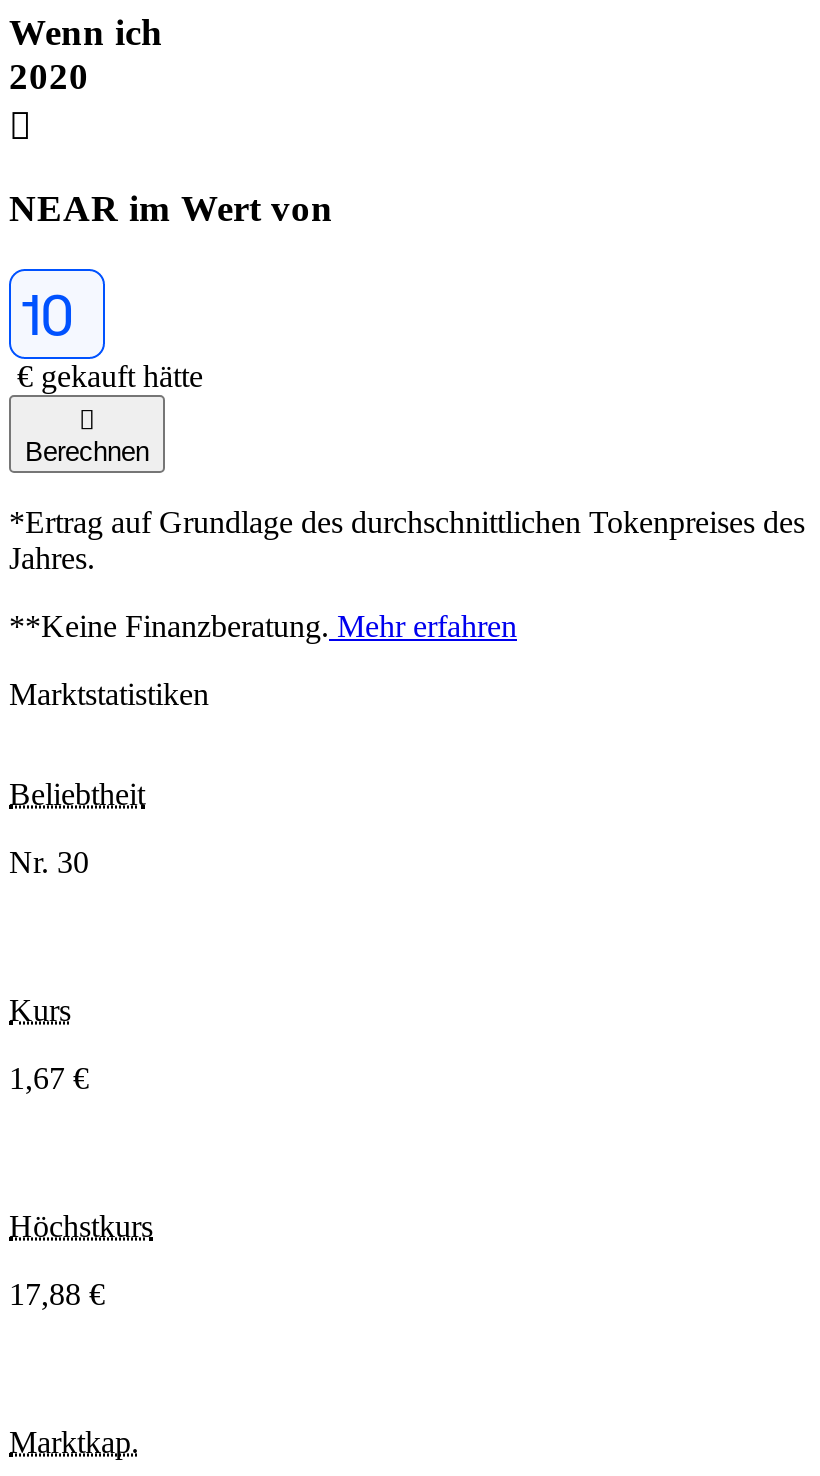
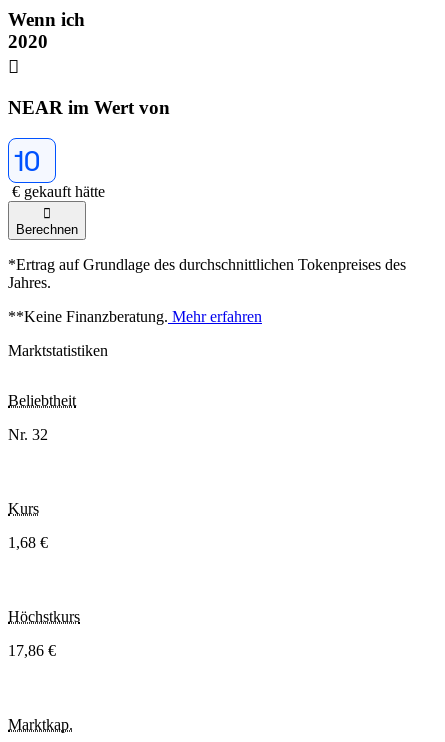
- Nr. 30
+ Nr. 32

- 1,67 €
+ 1,68 €

- 17,88 €
+ 17,86 €
